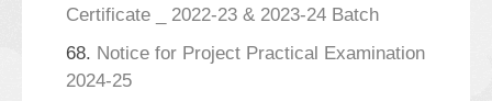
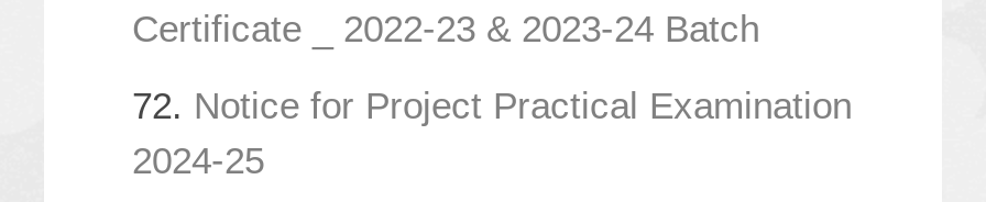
- 68. Notice for Project Practical Examination
+ 72. Notice for Project Practical Examination
